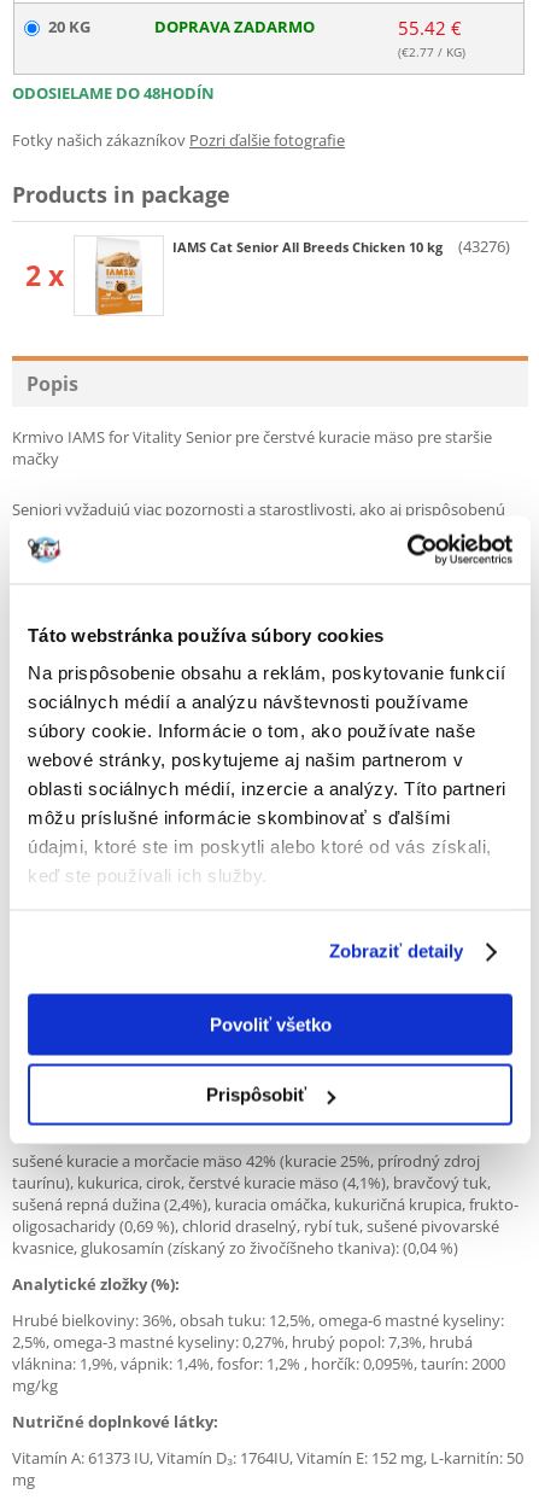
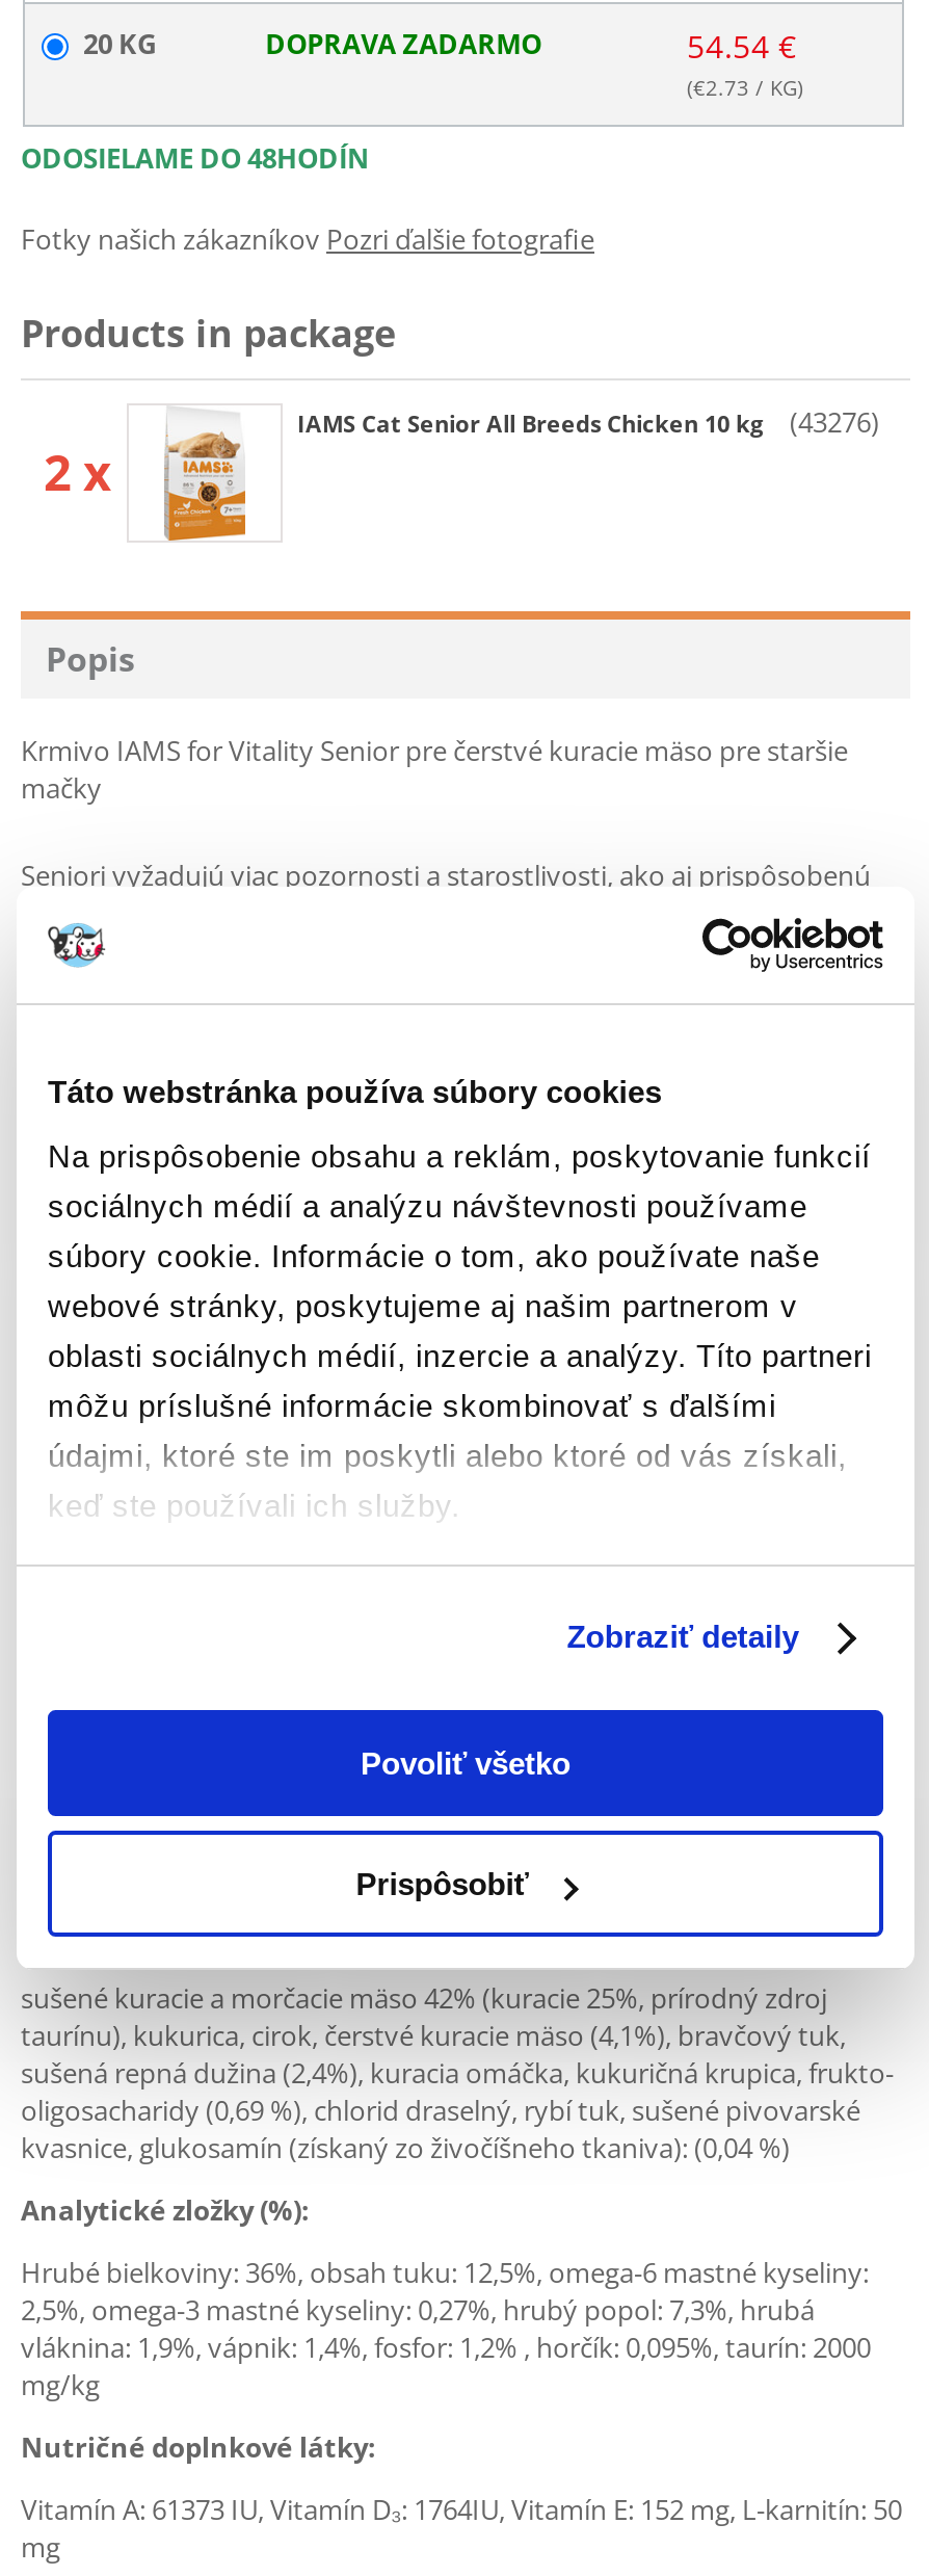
- 55.42 €
+ 54.54 €

- (€2.77 / KG)
+ (€2.73 / KG)
